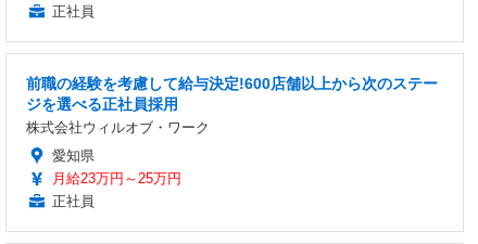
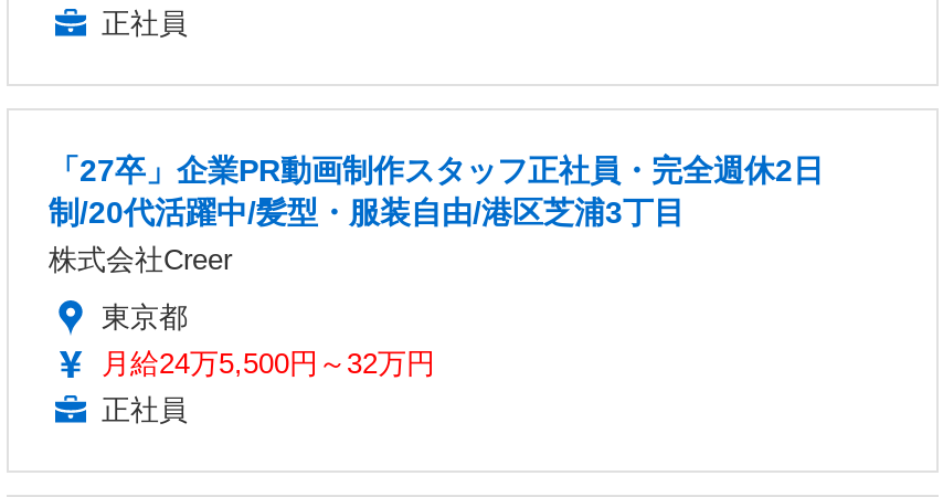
- 前職の経験を考慮して給与決定!600店舗以上から次のステー
- ジを選べる正社員採用
- 株式会社ウィルオブ・ワーク
+ 「27卒」企業PR動画制作スタッフ正社員・完全週休2日
+ 制/20代活躍中/髪型・服装自由/港区芝浦3丁目
+ 株式会社Creer

- 愛知県
- 月給23万円～25万円
+ 東京都
+ 月給24万5,500円～32万円
